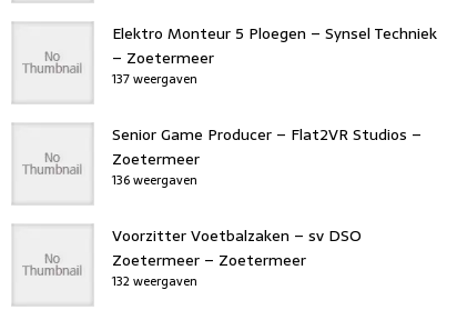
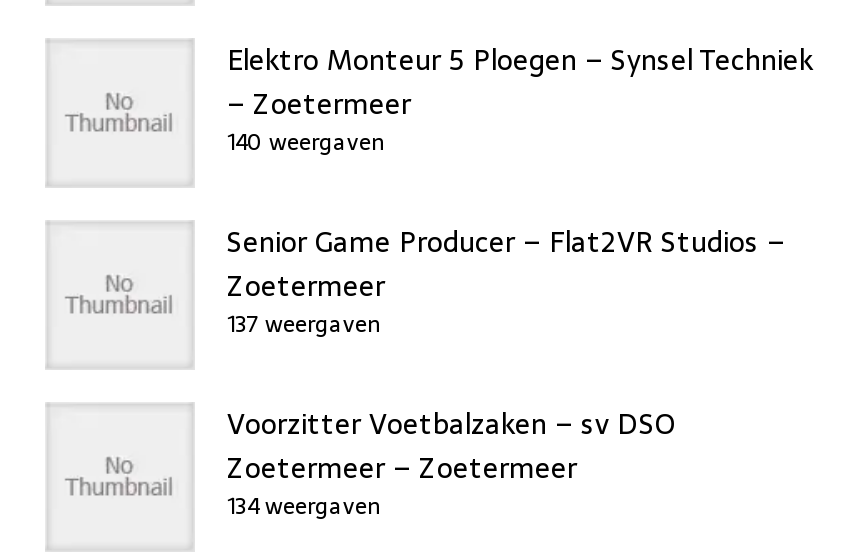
- 137 weergaven
+ 140 weergaven

- 136 weergaven
+ 137 weergaven

- 132 weergaven
+ 134 weergaven
